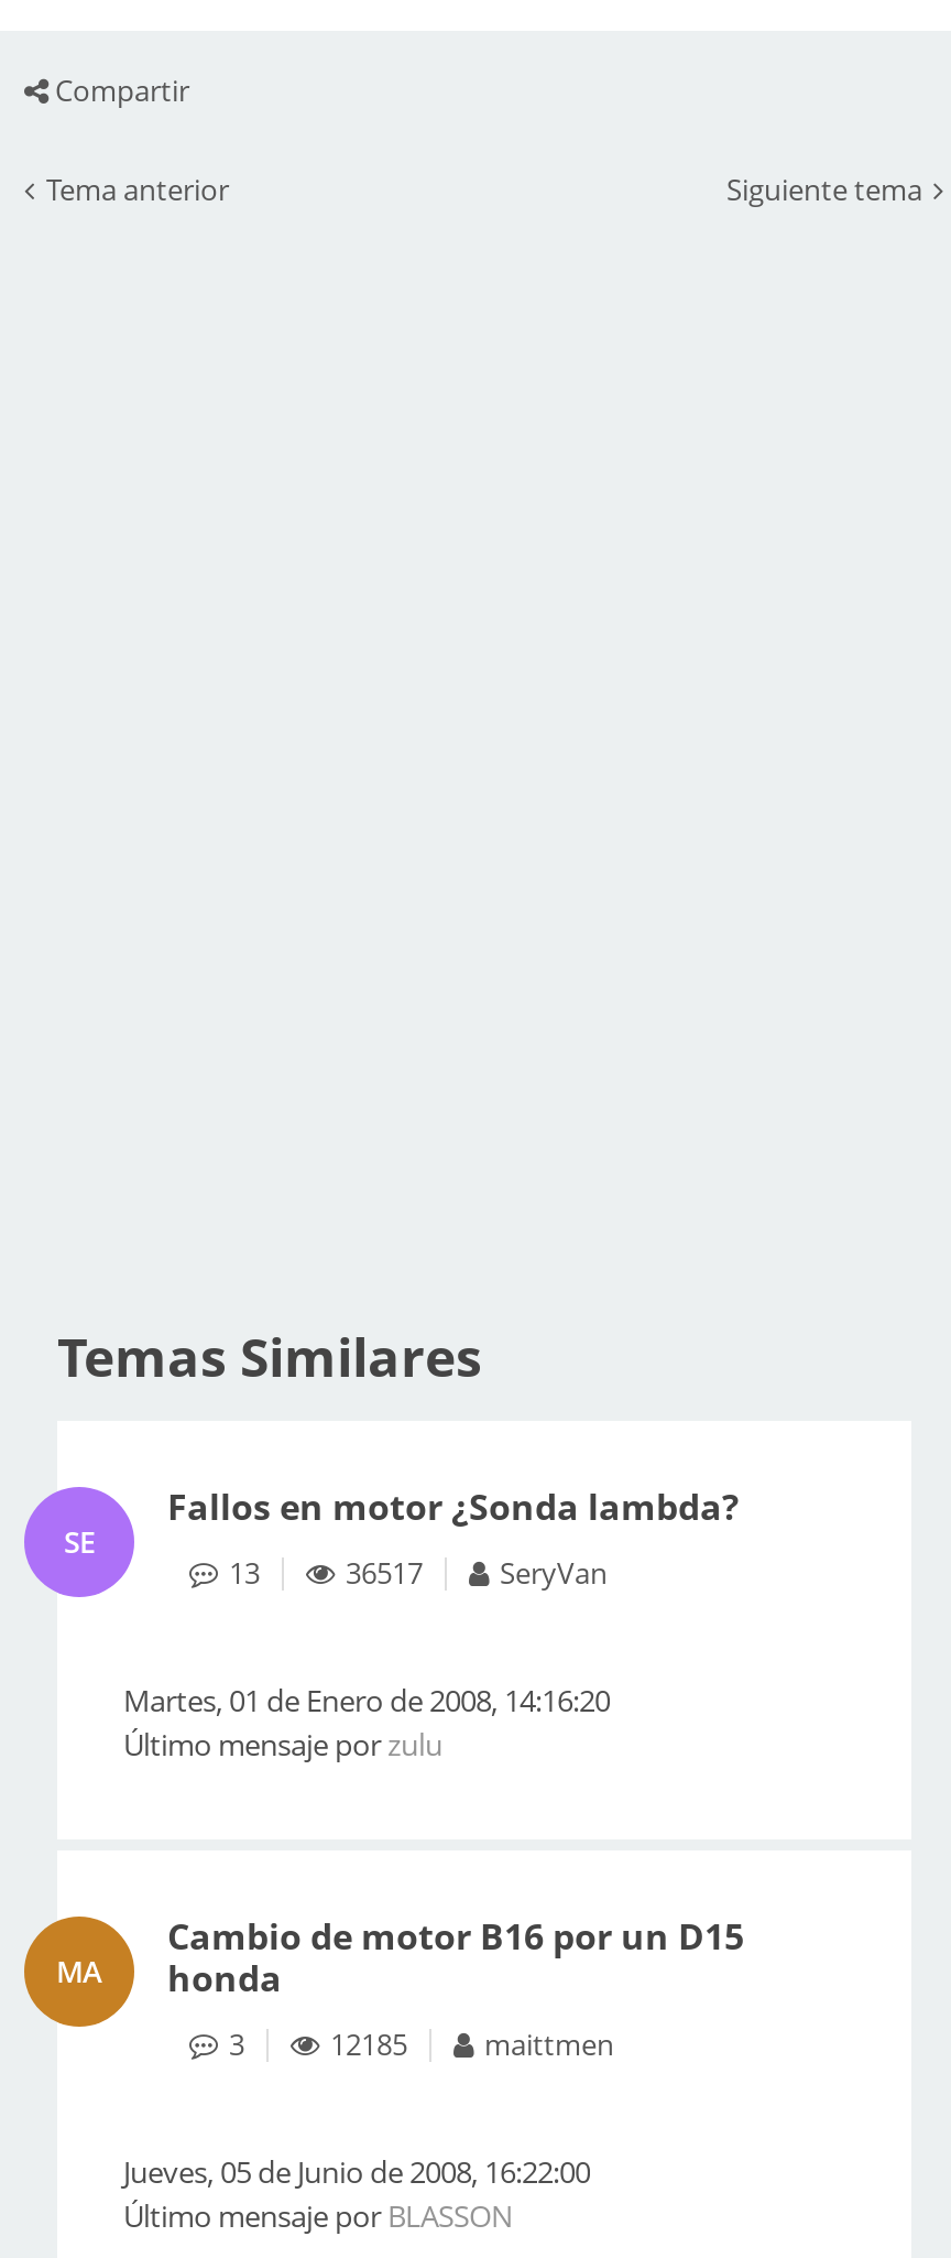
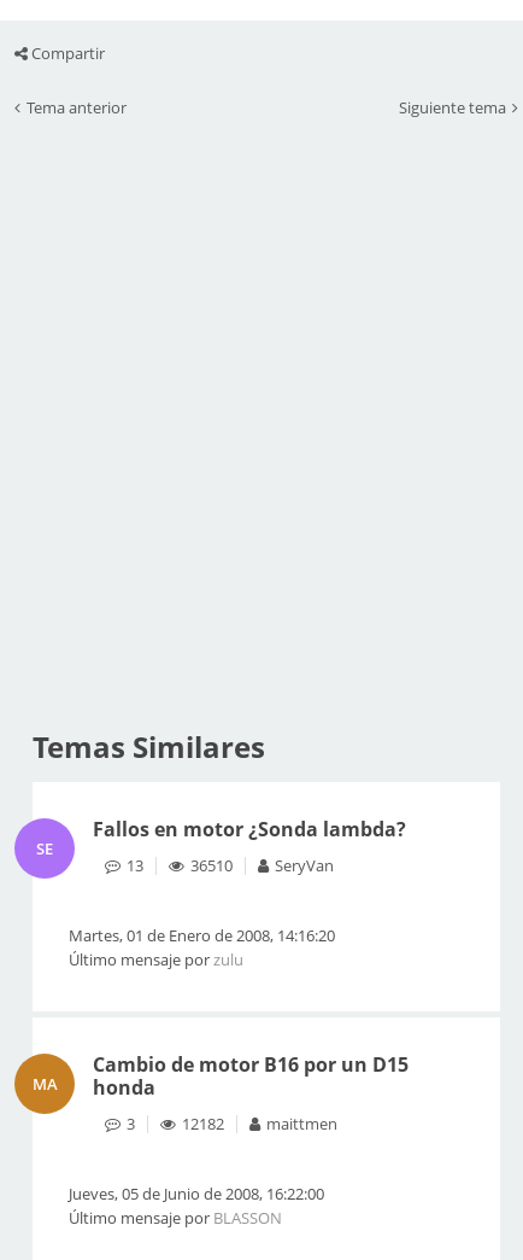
- 36517 SeryVan
+ 36510 SeryVan

- 12185 maittmen
+ 12182 maittmen
